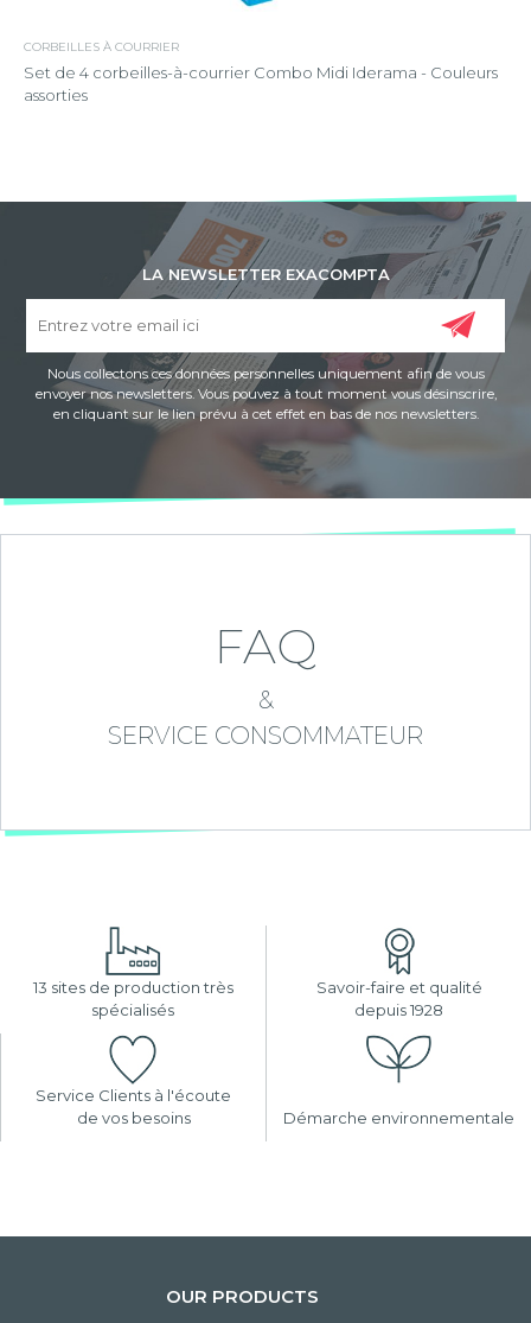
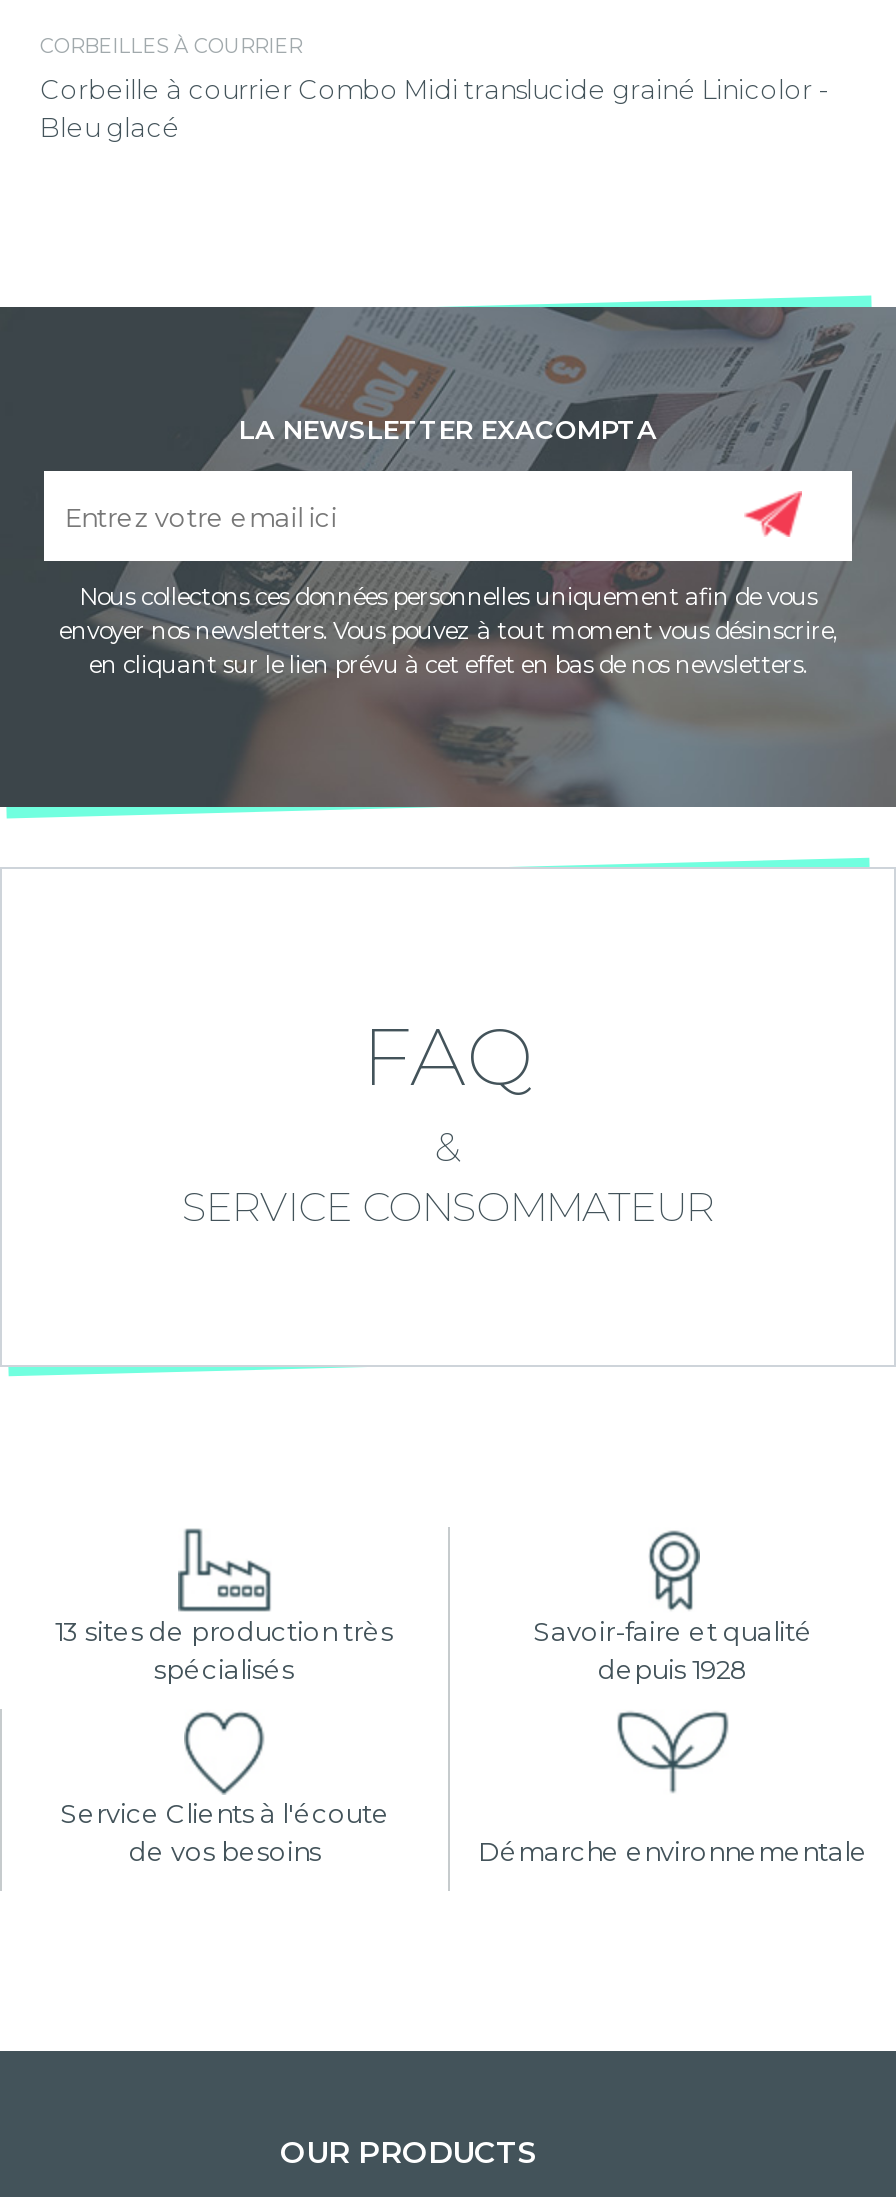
- Set de 4 corbeilles-à-courrier Combo Midi Iderama - Couleurs
- assorties
+ Corbeille à courrier Combo Midi translucide grainé Linicolor -
+ Bleu glacé
